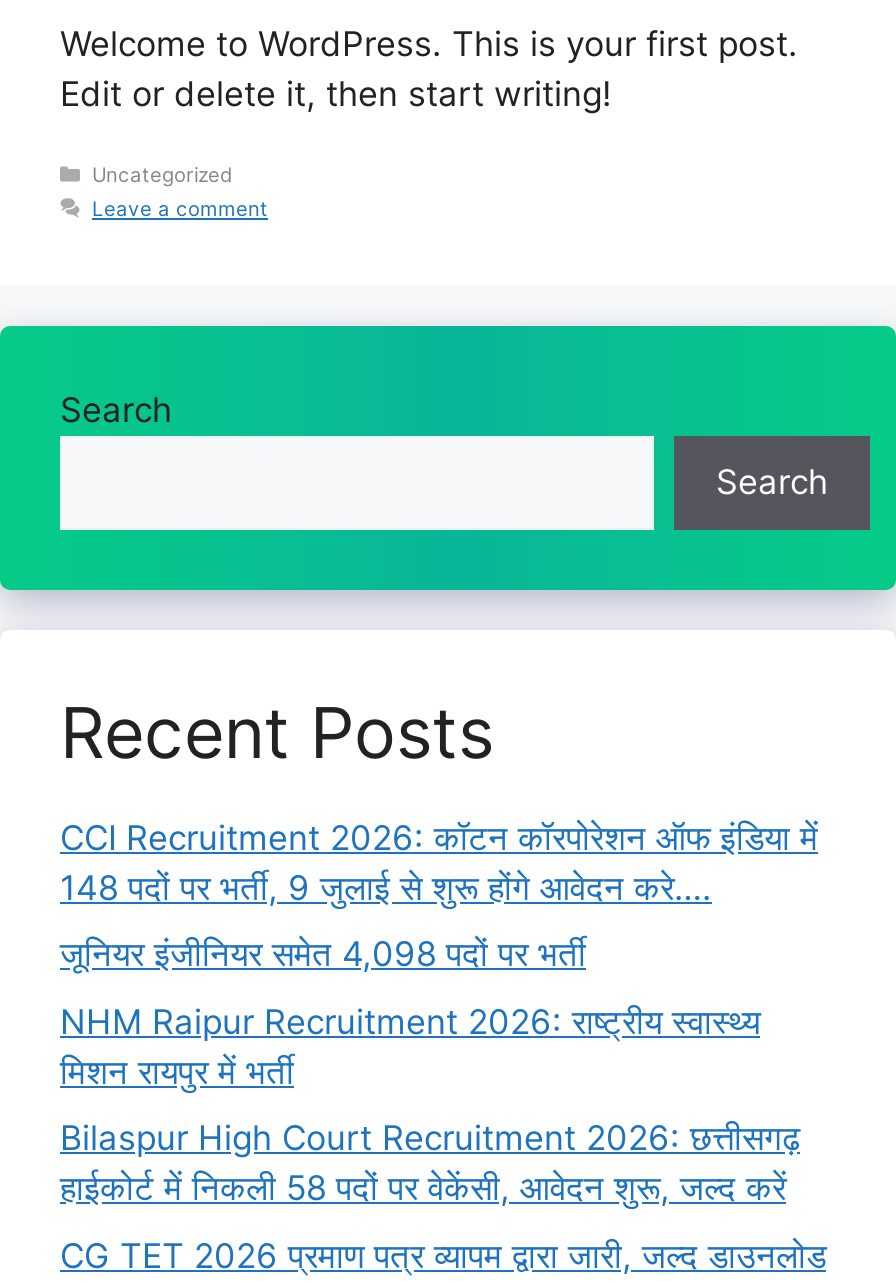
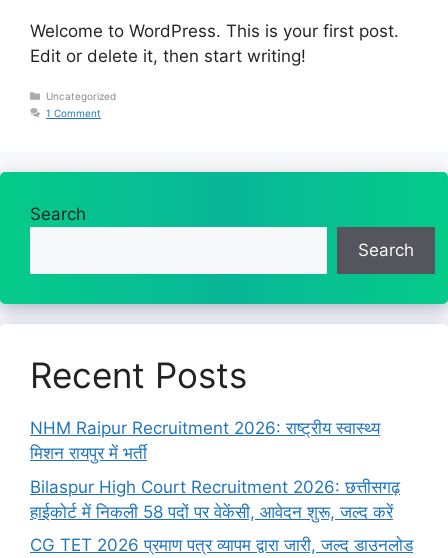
- Leave a comment
+ 1 Comment

- CCI Recruitment 2026: कॉटन कॉरपोरेशन ऑफ इंडिया में
- 148 पदों पर भर्ती, 9 जुलाई से शुरू होंगे आवेदन करे….
- जूनियर इंजीनियर समेत 4,098 पदों पर भर्ती
